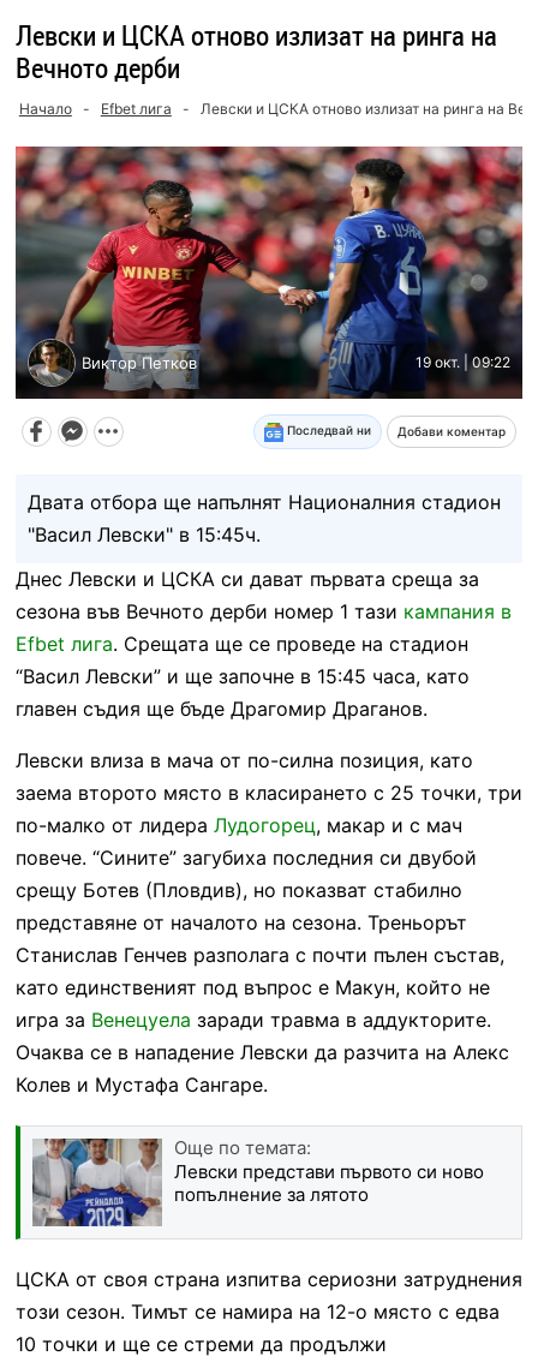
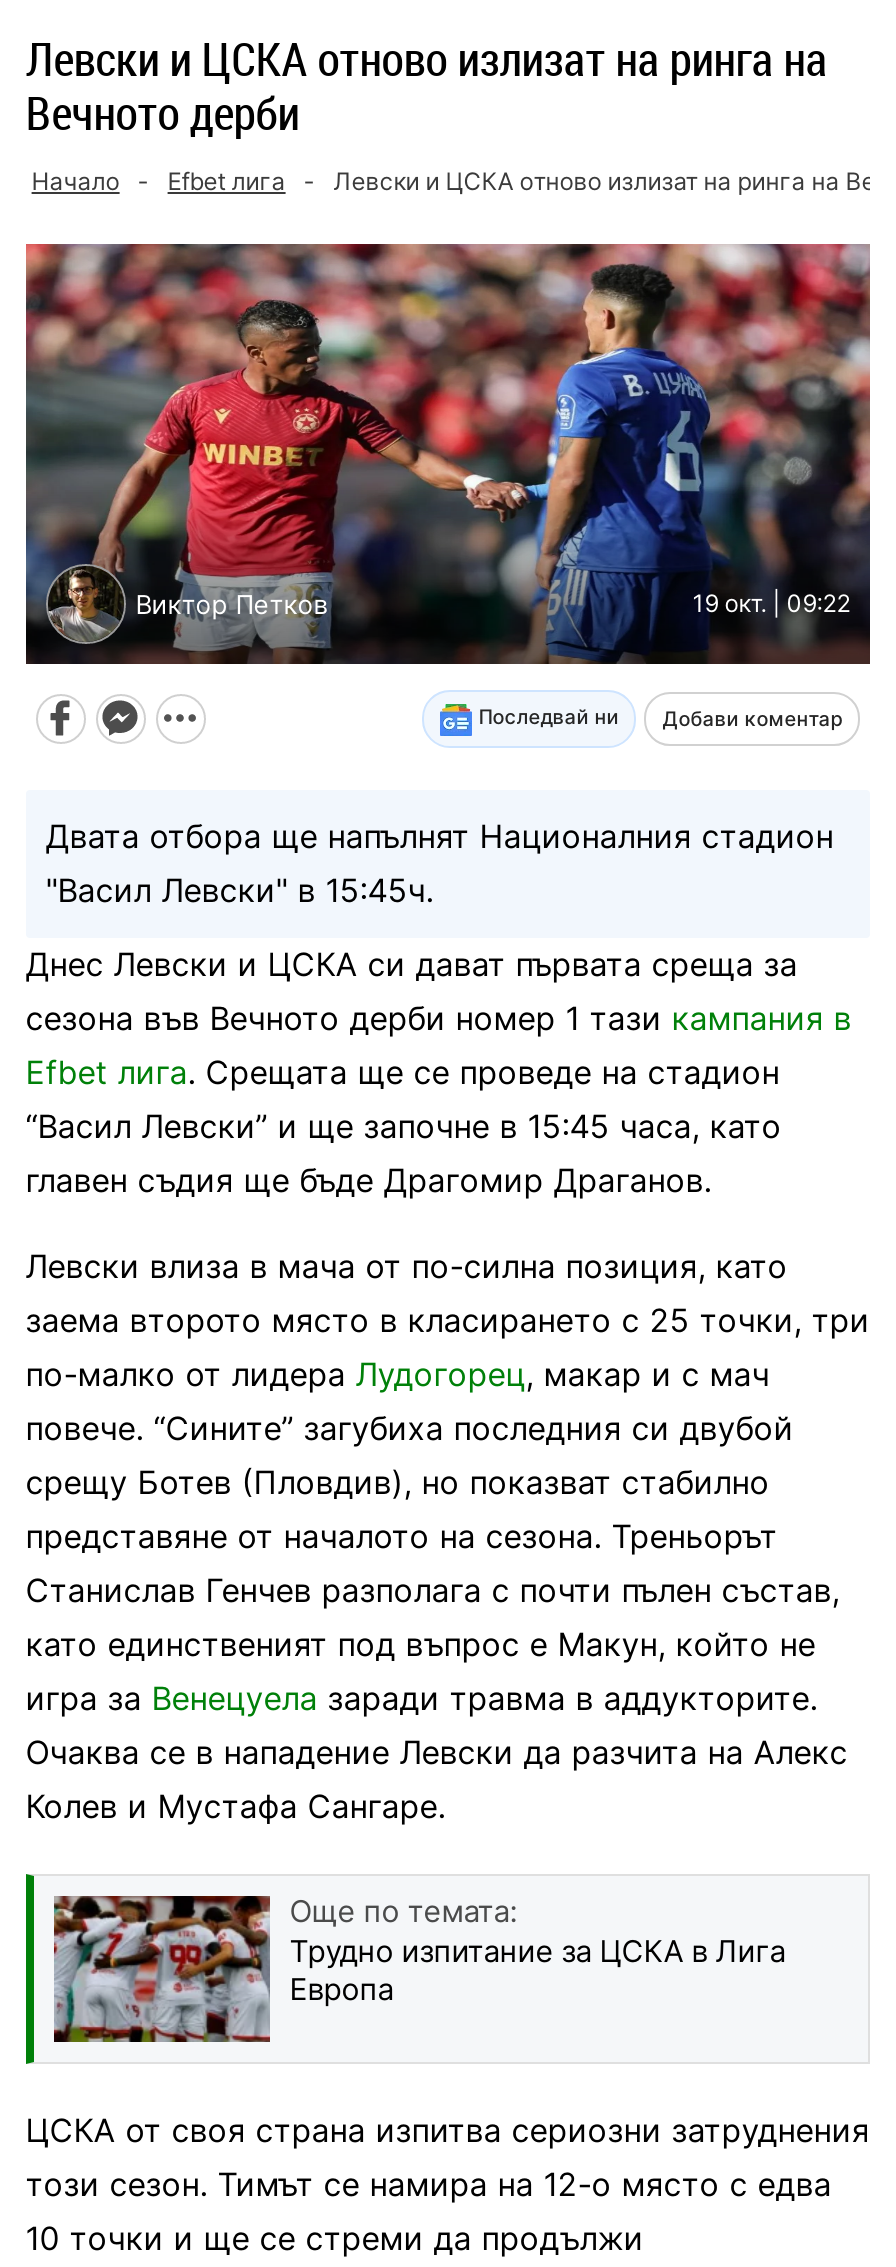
- [image]
- Левски представи първото си ново
- попълнение за лятото
+ [image]
+ Трудно изпитание за ЦСКА в Лига
+ Европа
